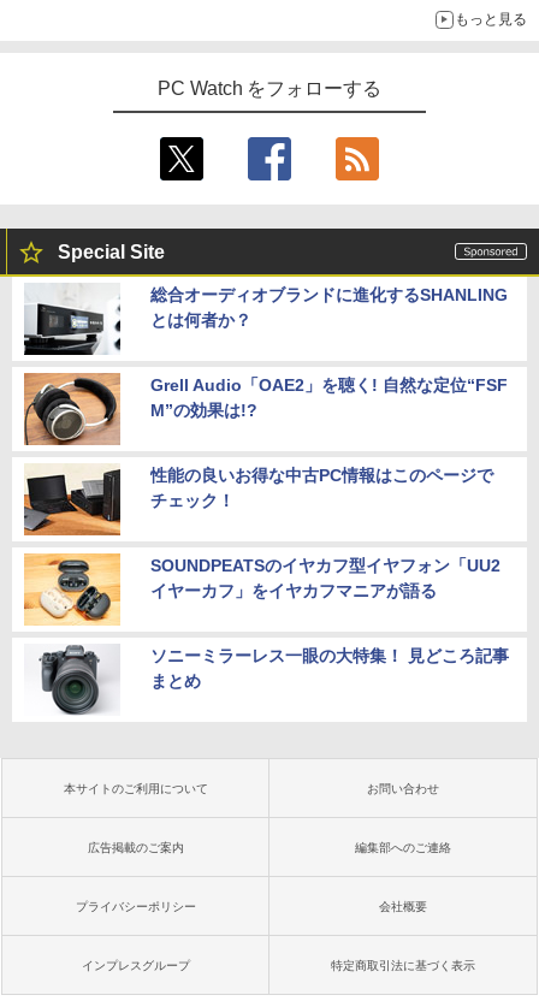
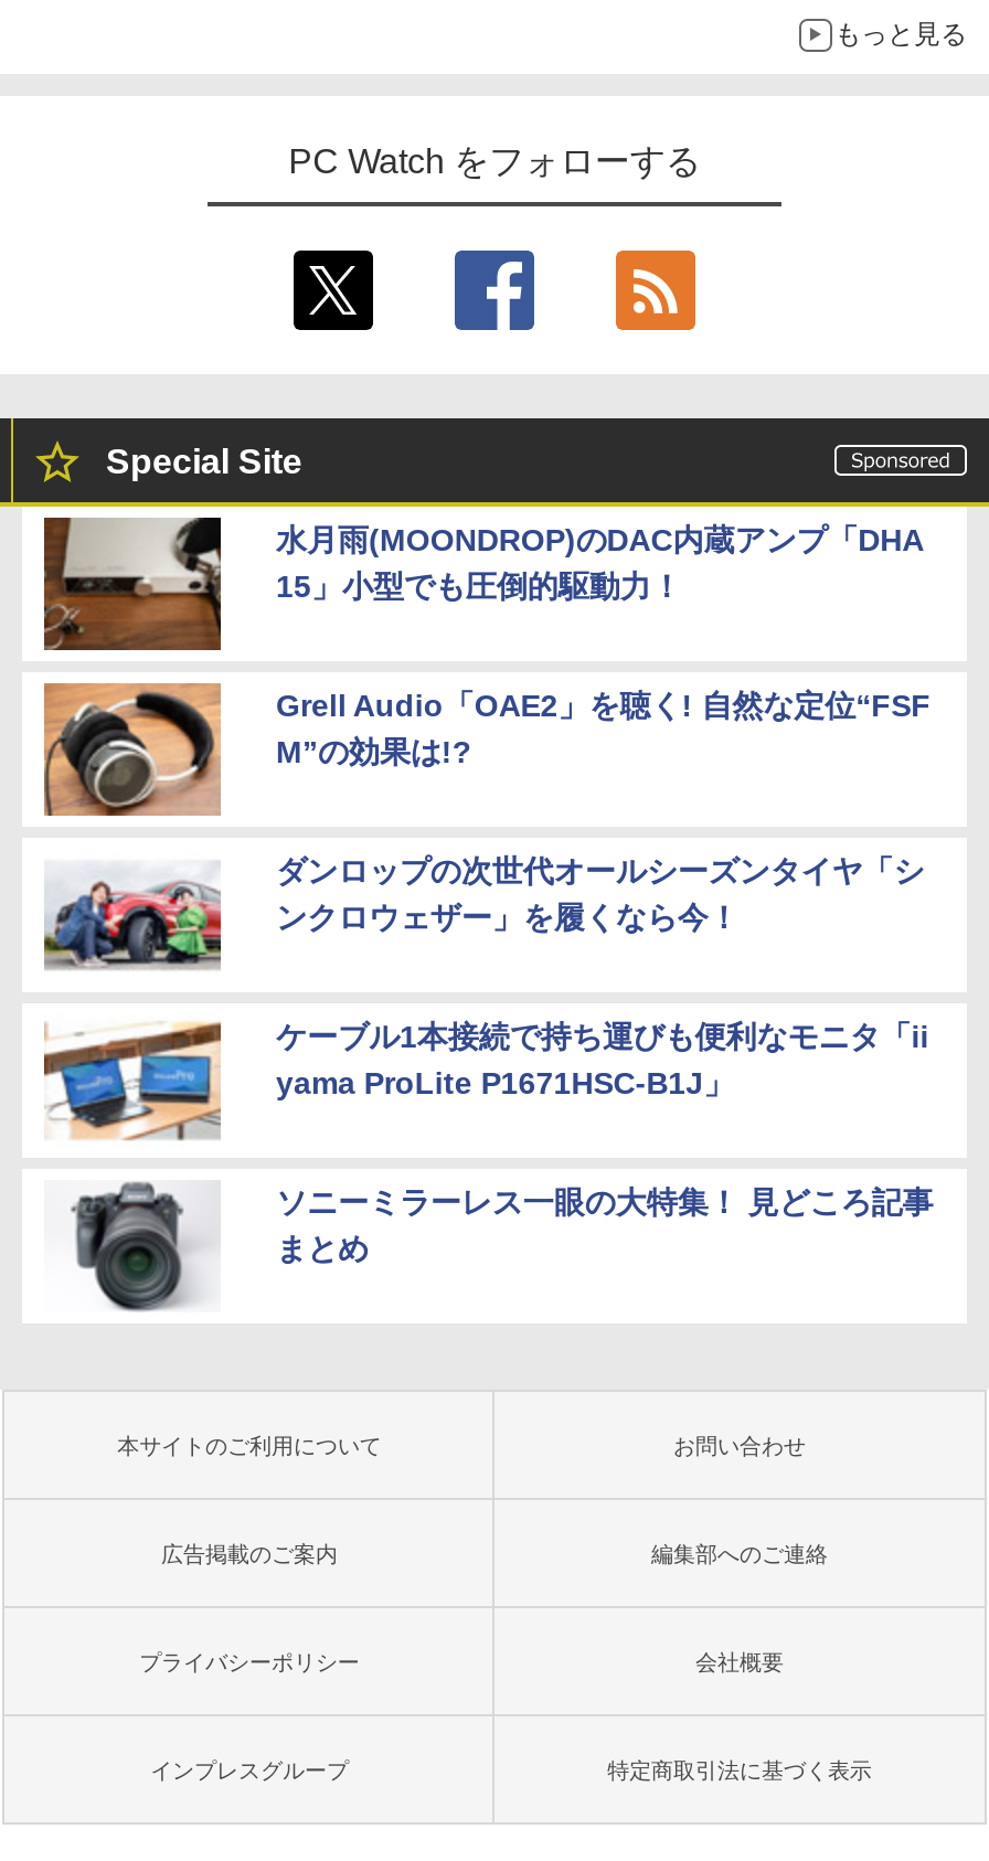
- [image]
- 総合オーディオブランドに進化するSHANLING
- とは何者か？
+ [image]
+ 水月雨(MOONDROP)のDAC内蔵アンプ「DHA
+ 15」小型でも圧倒的駆動力！

- [image]
- 性能の良いお得な中古PC情報はこのページで
- チェック！
+ [image]
+ ダンロップの次世代オールシーズンタイヤ「シ
+ ンクロウェザー」を履くなら今！

- [image]
- SOUNDPEATSのイヤカフ型イヤフォン「UU2
- イヤーカフ」をイヤカフマニアが語る
+ [image]
+ ケーブル1本接続で持ち運びも便利なモニタ「ii
+ yama ProLite P1671HSC-B1J」
